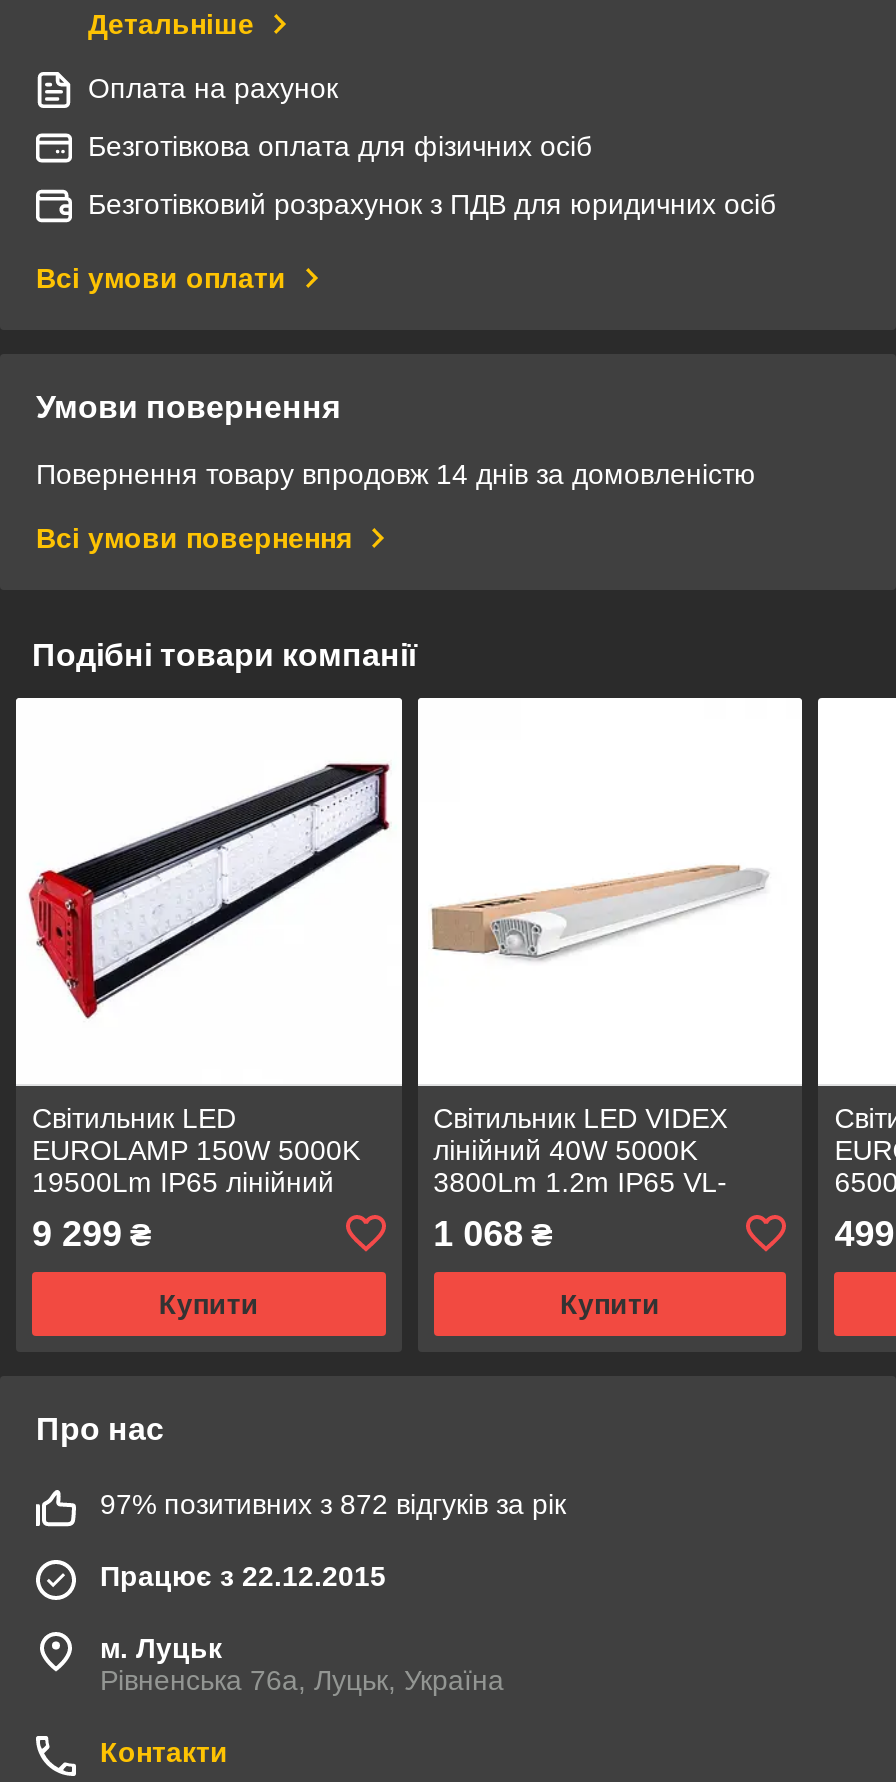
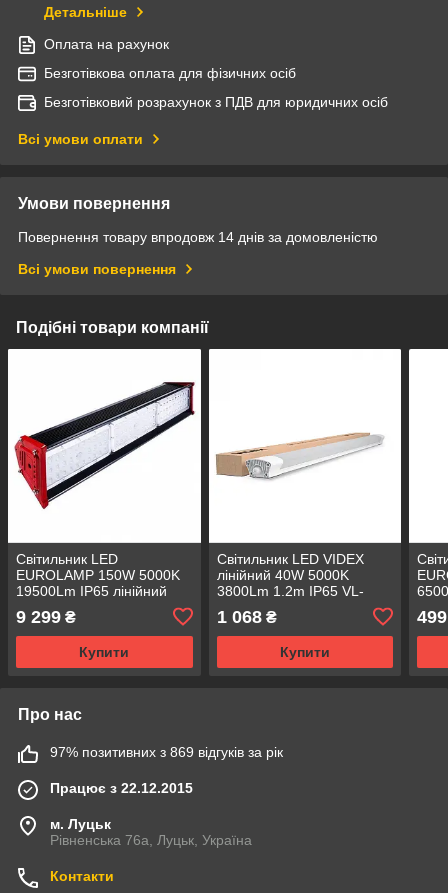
- 97% позитивних з 872 відгуків за рік
+ 97% позитивних з 869 відгуків за рік
